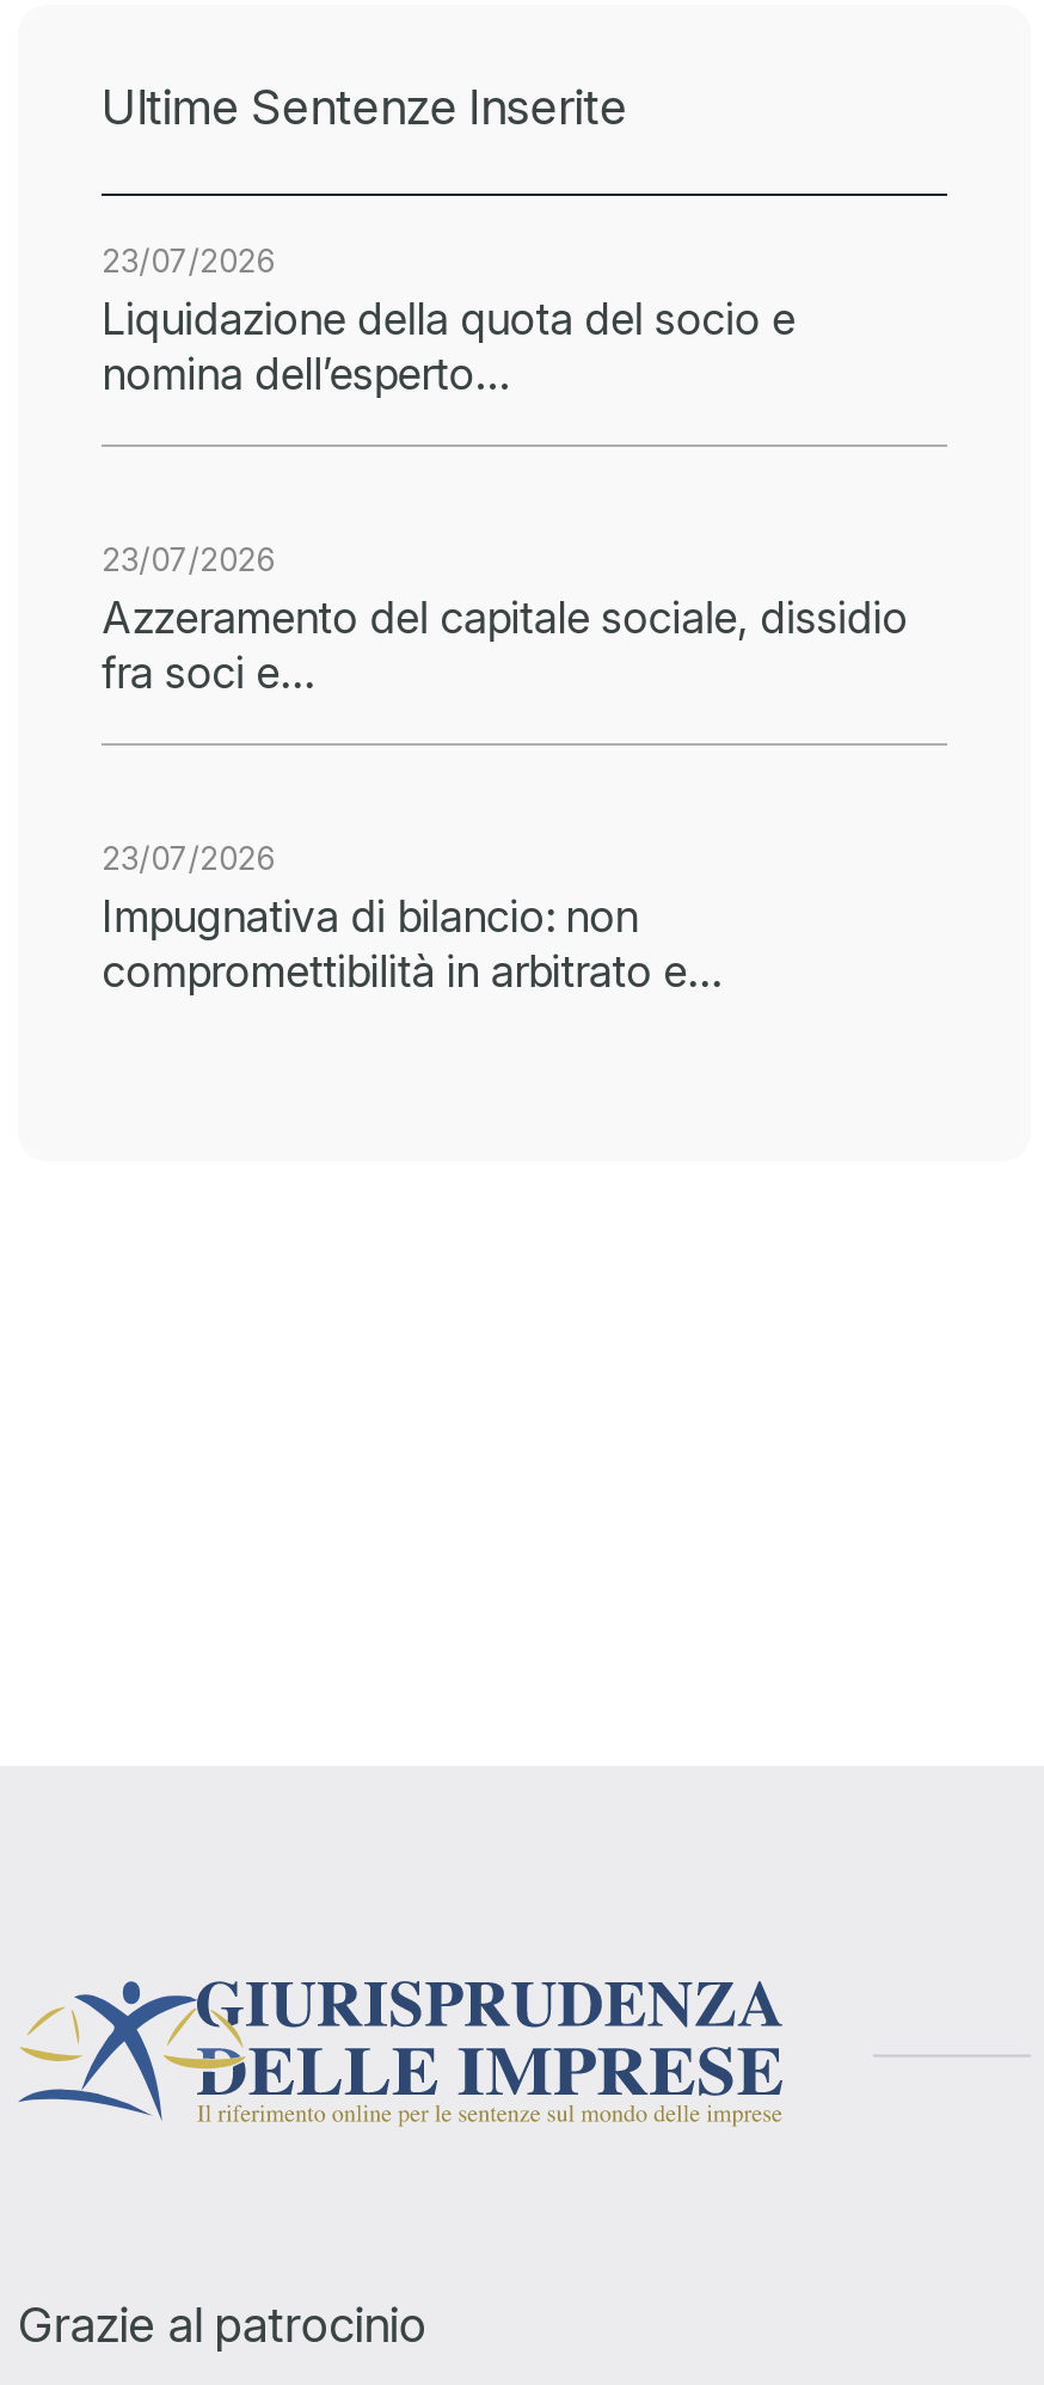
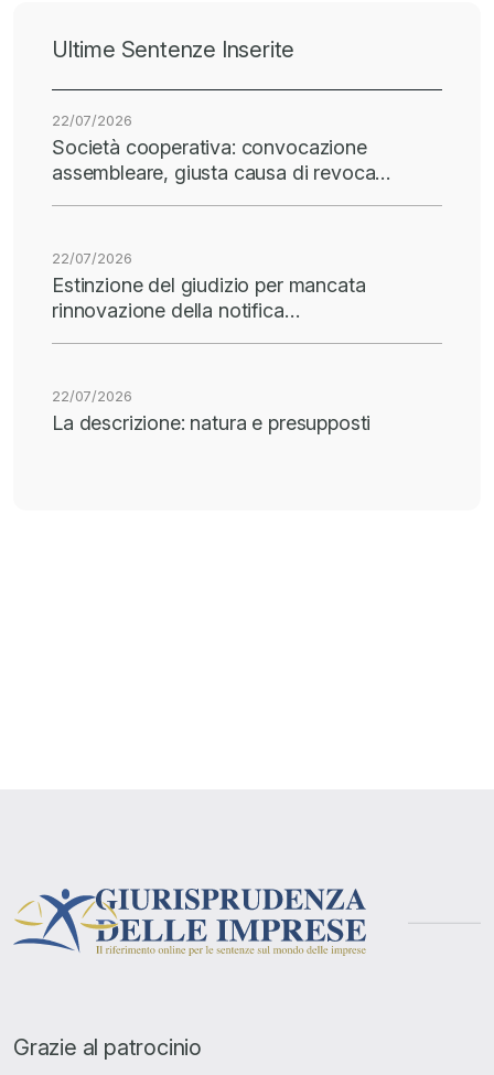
- 23/07/2026
- Liquidazione della quota del socio e
- nomina dell’esperto…
+ 22/07/2026
+ Società cooperativa: convocazione
+ assembleare, giusta causa di revoca…

- 23/07/2026
- Azzeramento del capitale sociale, dissidio
- fra soci e…
+ 22/07/2026
+ Estinzione del giudizio per mancata
+ rinnovazione della notifica…

- 23/07/2026
- Impugnativa di bilancio: non
- compromettibilità in arbitrato e…
+ 22/07/2026
+ La descrizione: natura e presupposti
